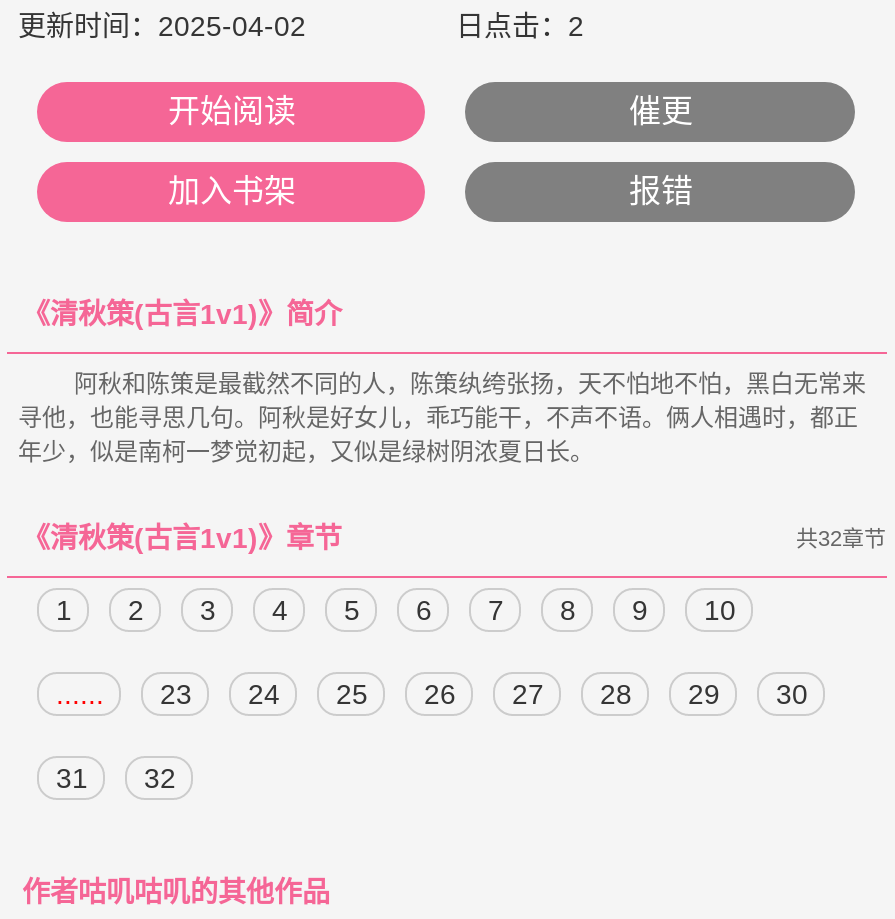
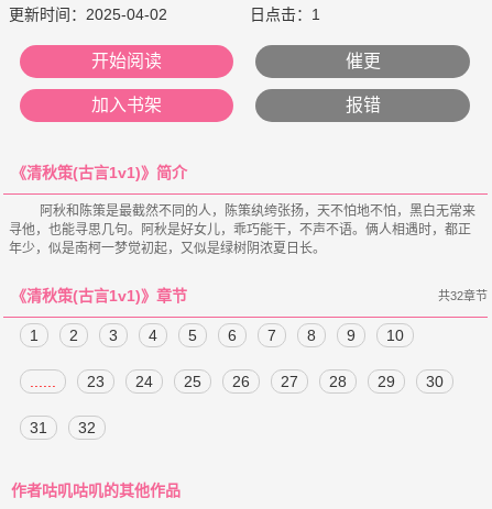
- 日点击：2
+ 日点击：1
